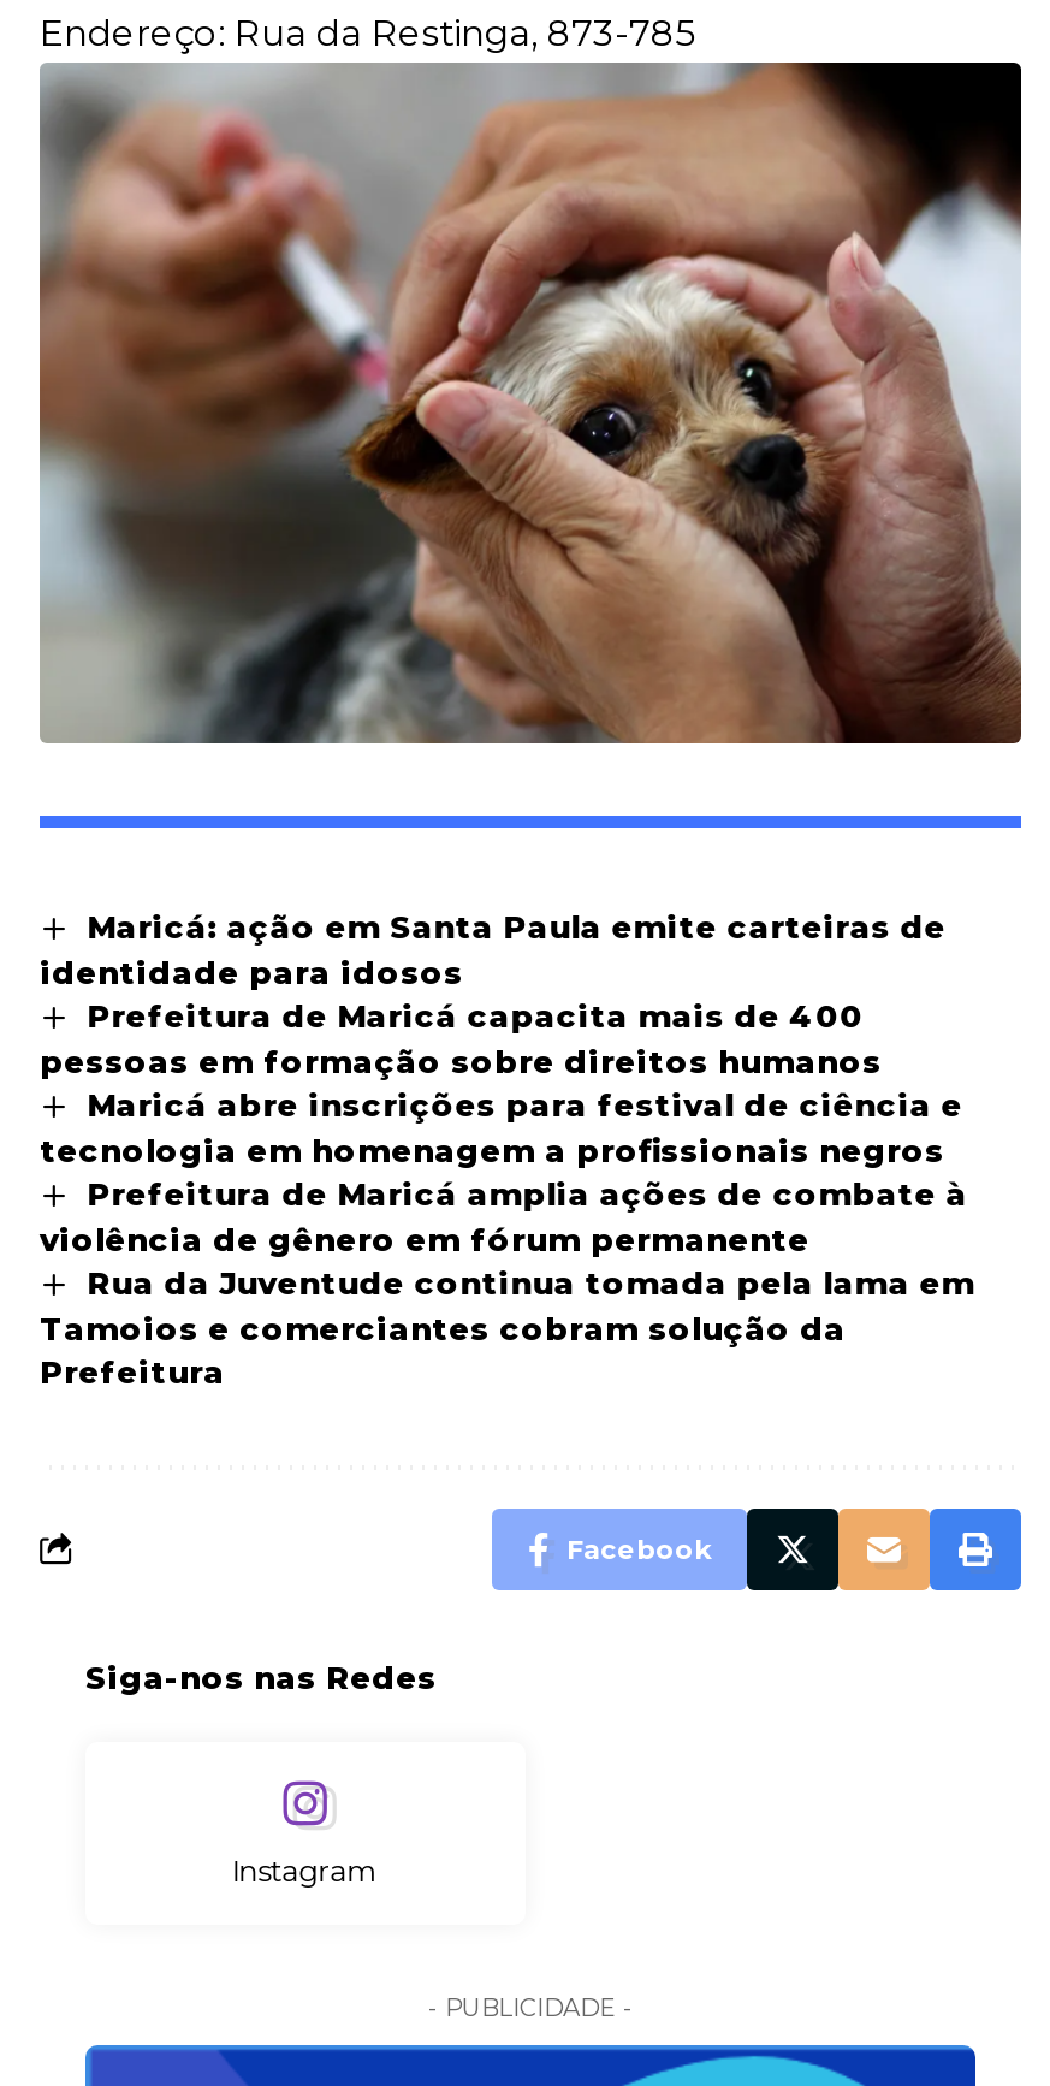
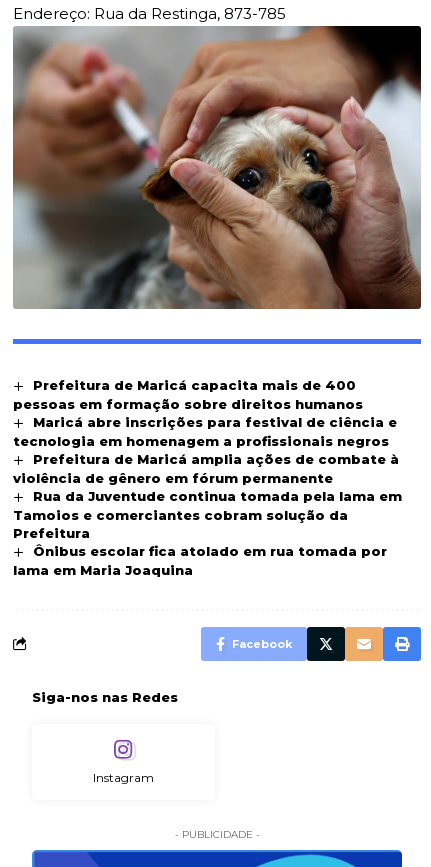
- Maricá: ação em Santa Paula emite carteiras de
- identidade para idosos

moved up: Prefeitura de Maricá capacita mais de 400 | pessoas em formação sobre direitos humanos | Maricá abre inscrições para festival de ciência e | ... | Tamoios e comerciantes cobram solução da | Prefeitura

+ Ônibus escolar fica atolado em rua tomada por
+ lama em Maria Joaquina
